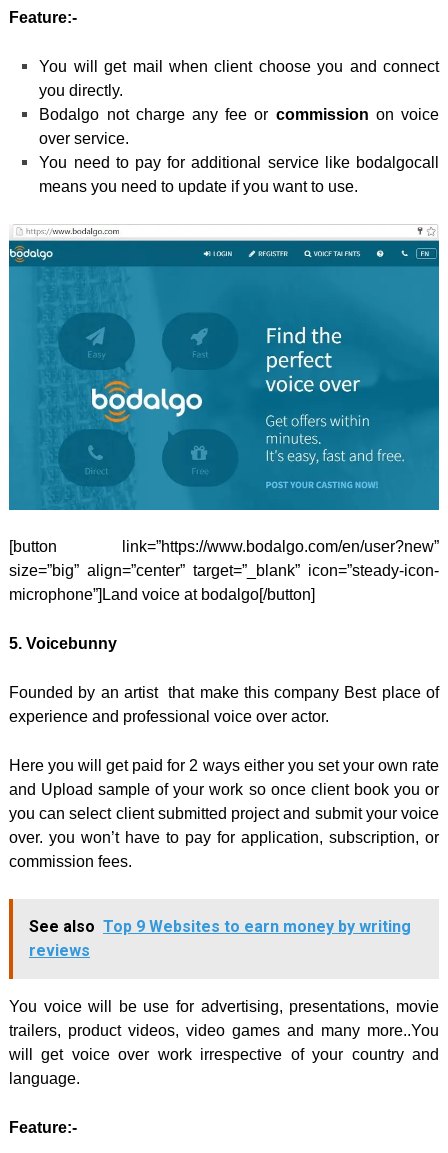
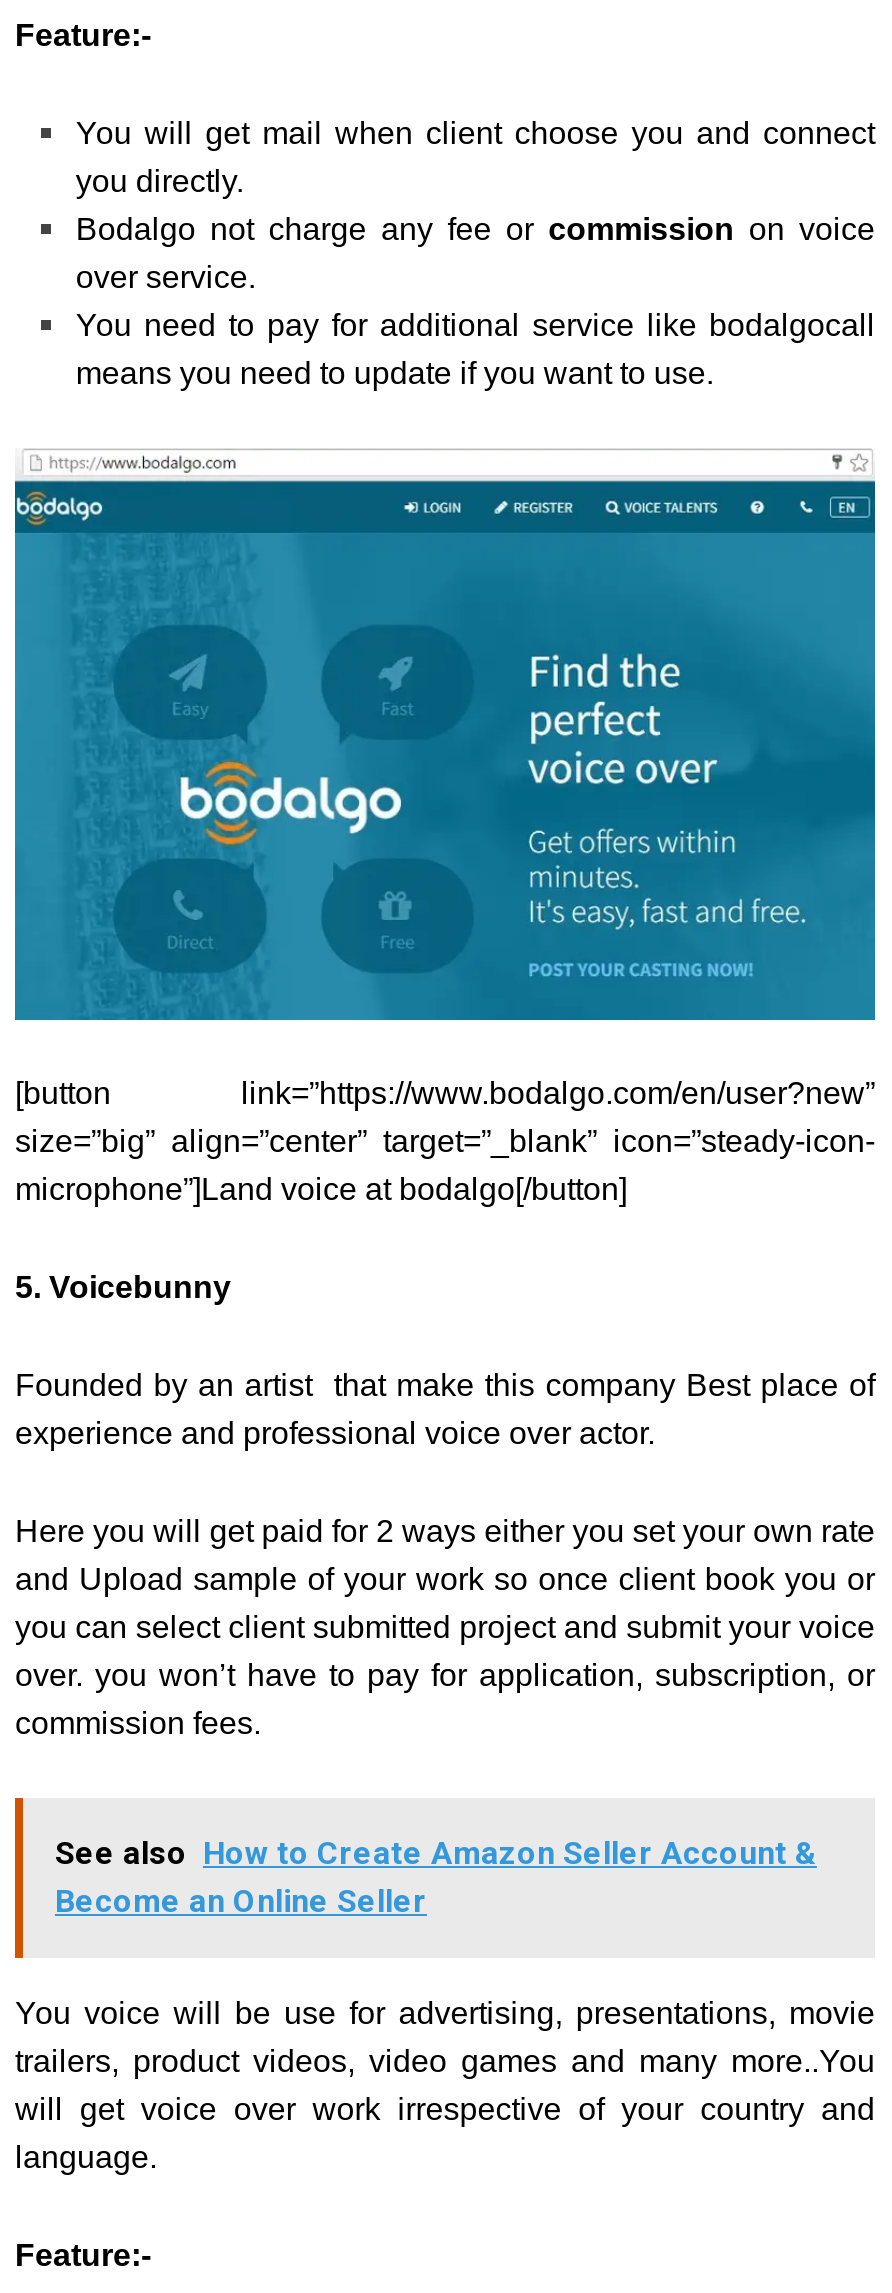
- See also Top 9 Websites to earn money by writing
- reviews
+ See also How to Create Amazon Seller Account &
+ Become an Online Seller
